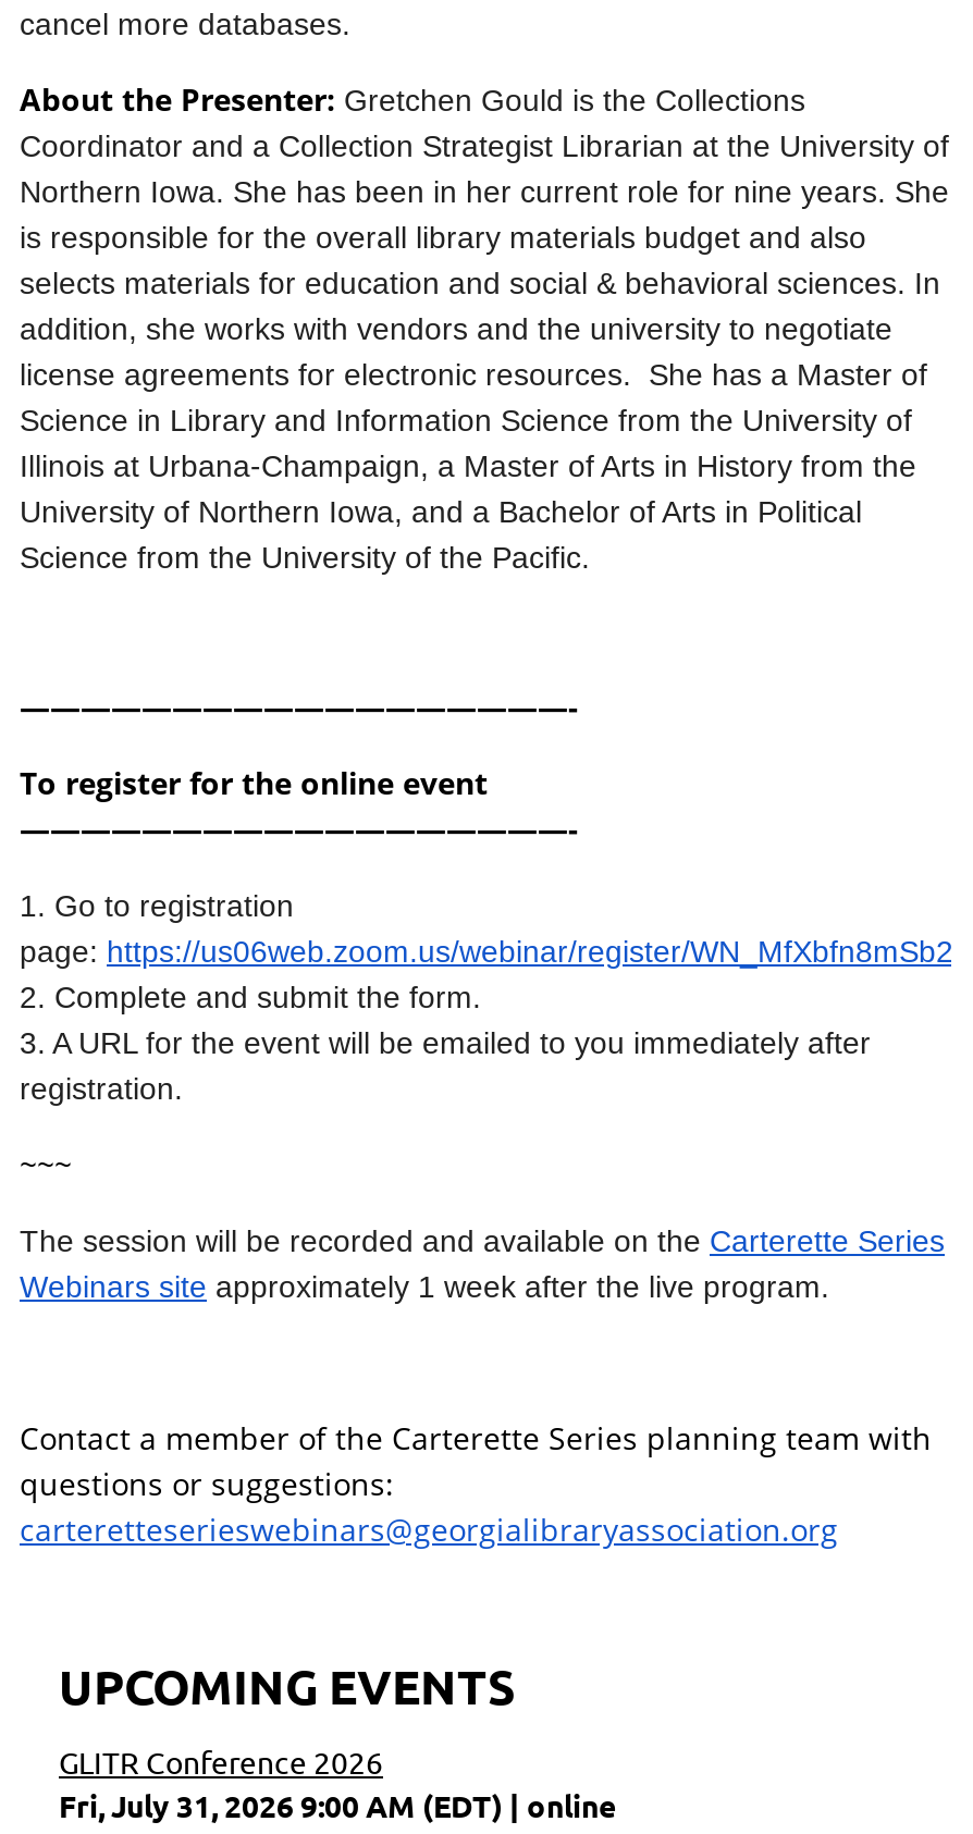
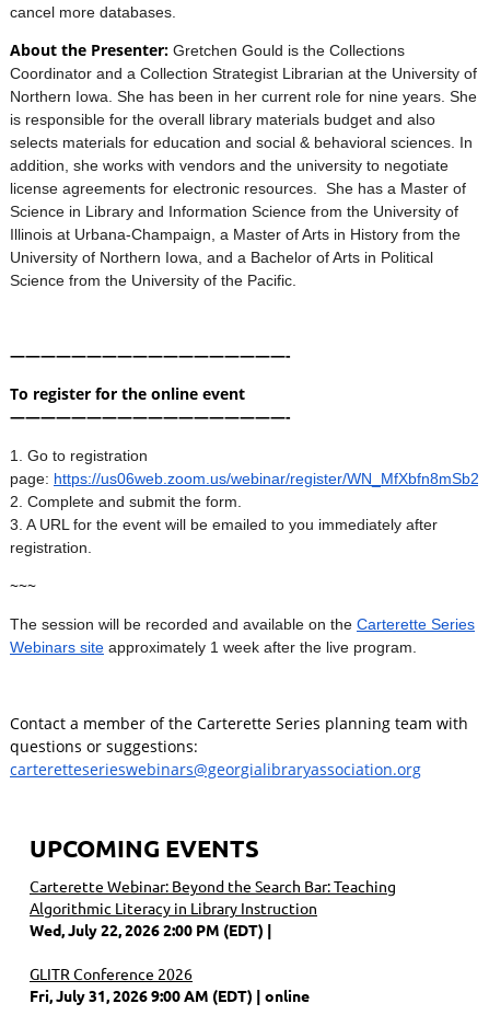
+ Carterette Webinar: Beyond the Search Bar: Teaching
+ Algorithmic Literacy in Library Instruction
+ Wed, July 22, 2026 2:00 PM (EDT)
